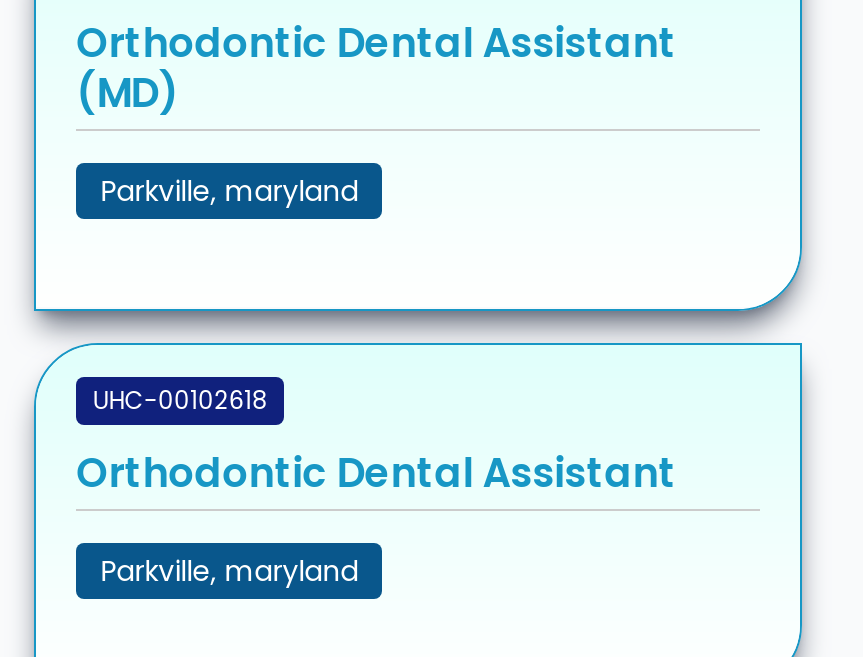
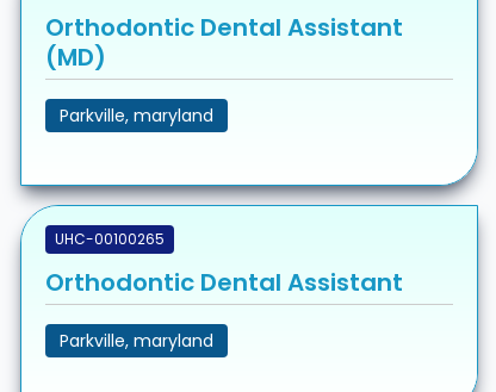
- UHC-00102618
+ UHC-00100265
